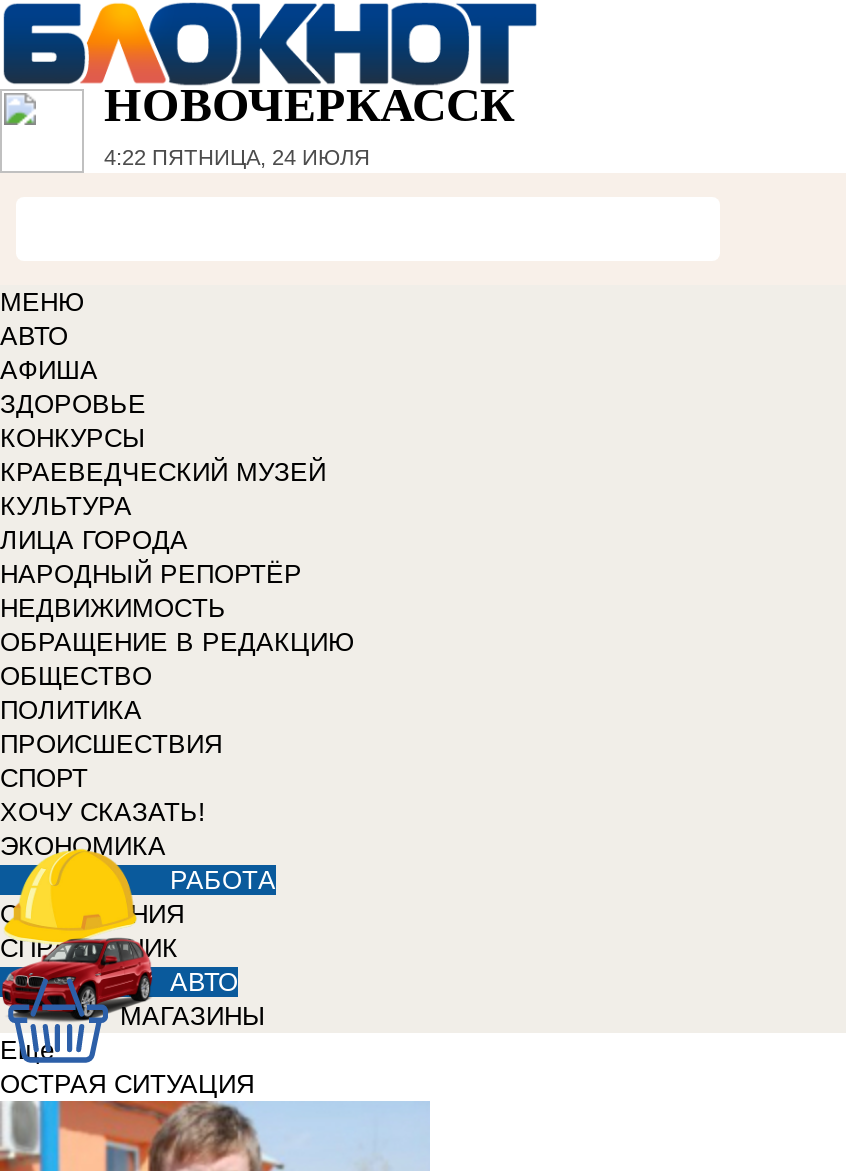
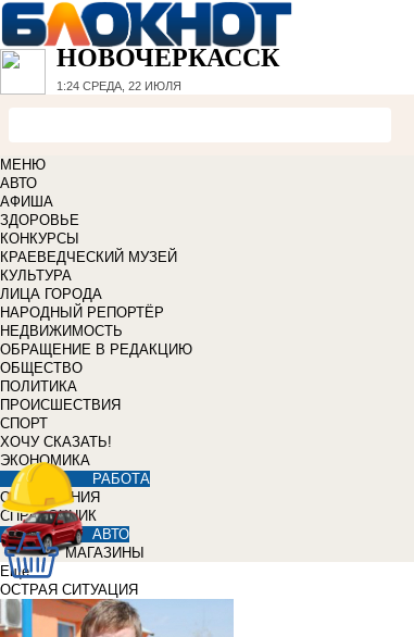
- 4:22 ПЯТНИЦА, 24 ИЮЛЯ
+ 1:24 СРЕДА, 22 ИЮЛЯ
